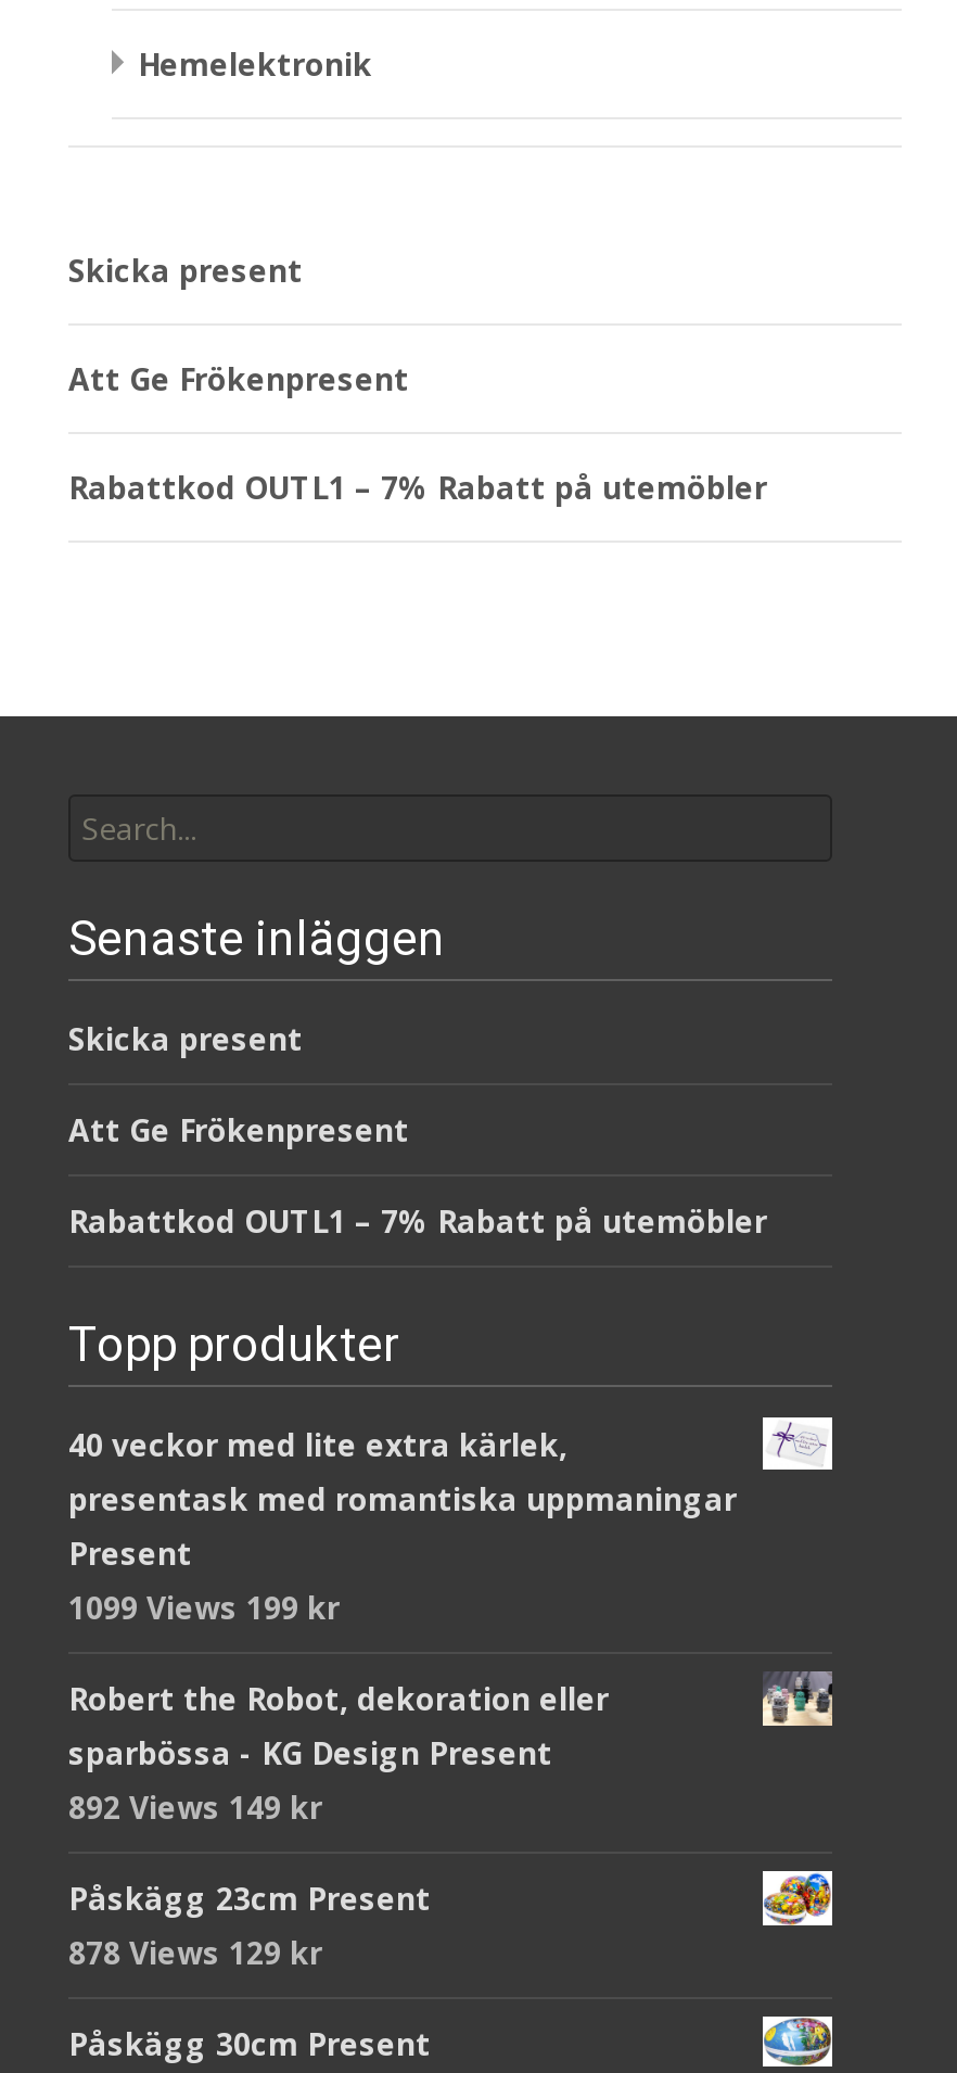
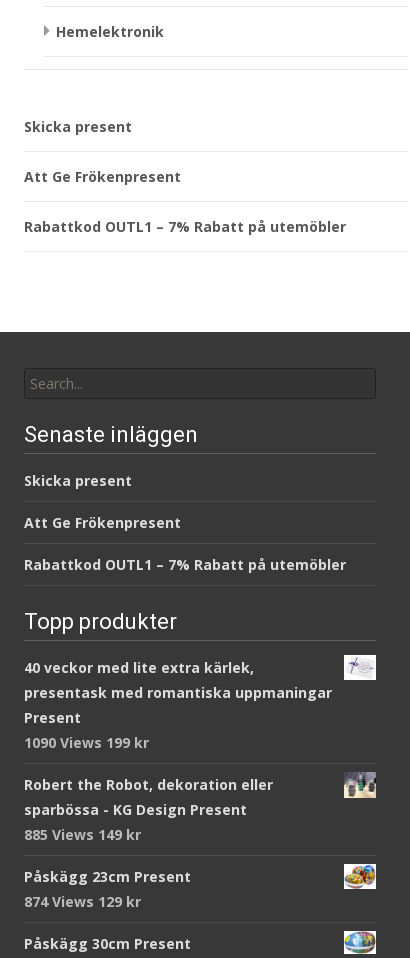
- 1099 Views 199 kr
+ 1090 Views 199 kr

- 892 Views 149 kr
+ 885 Views 149 kr

- 878 Views 129 kr
+ 874 Views 129 kr
